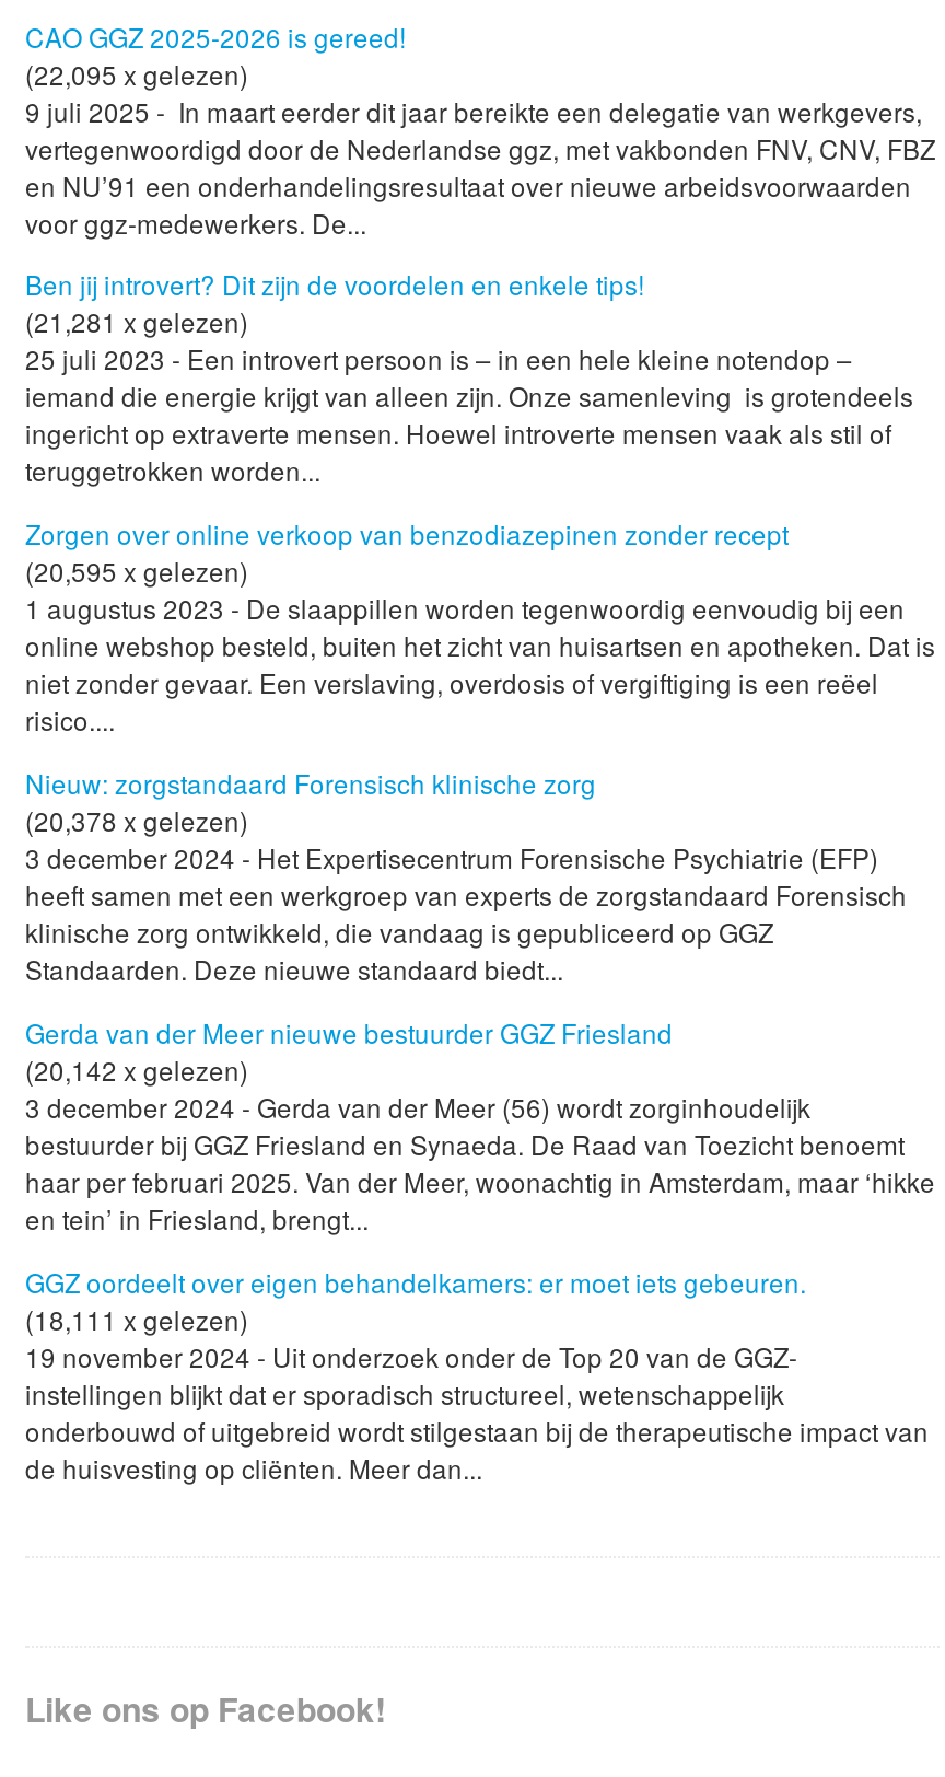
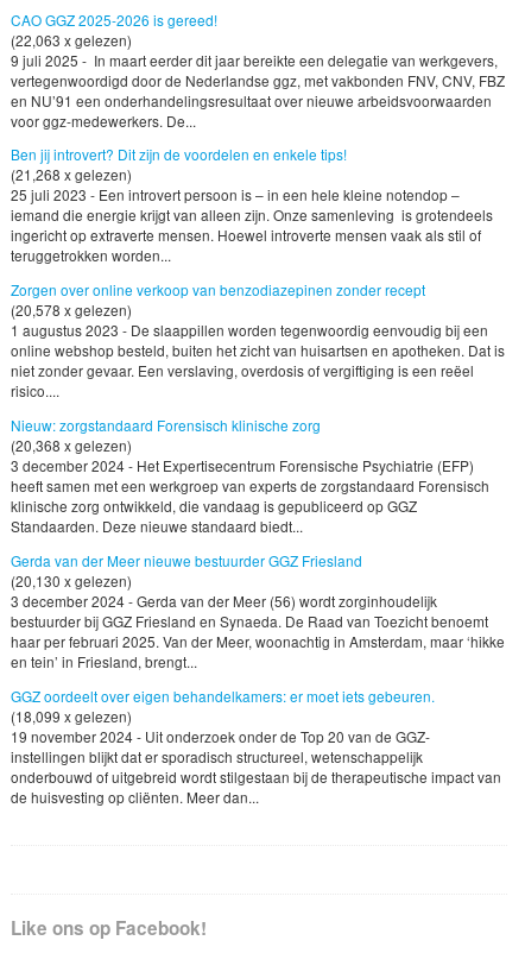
- (22,095 x gelezen)
+ (22,063 x gelezen)

- (21,281 x gelezen)
+ (21,268 x gelezen)

- (20,595 x gelezen)
+ (20,578 x gelezen)

- (20,378 x gelezen)
+ (20,368 x gelezen)

- (20,142 x gelezen)
+ (20,130 x gelezen)

- (18,111 x gelezen)
+ (18,099 x gelezen)
